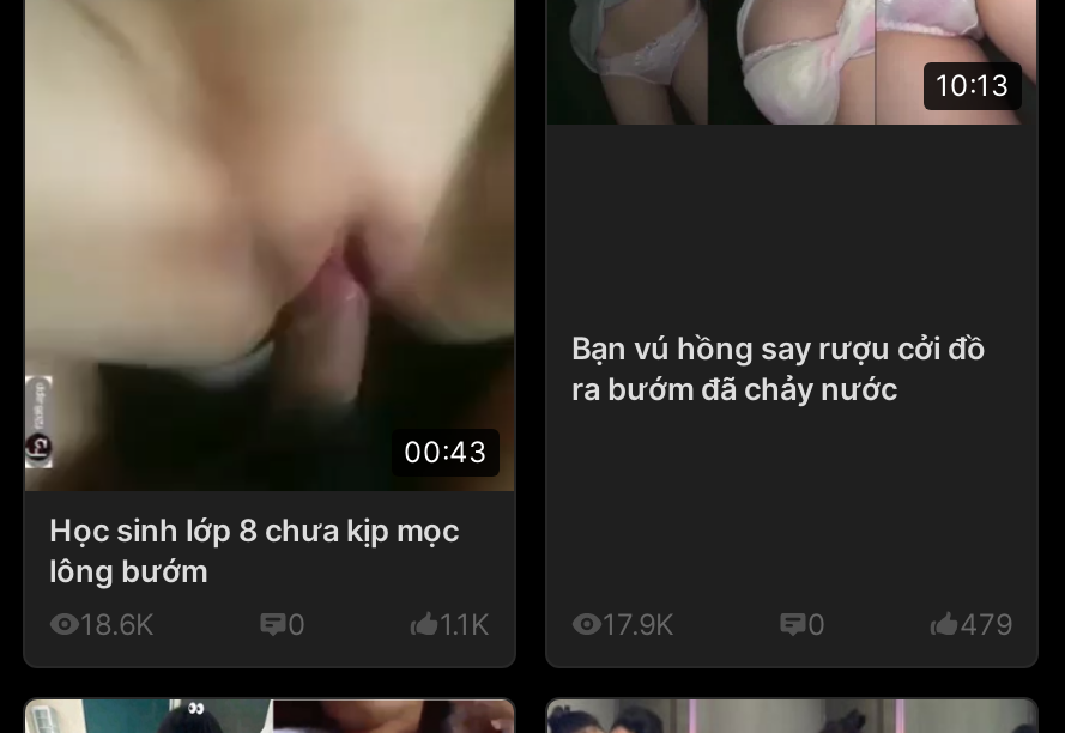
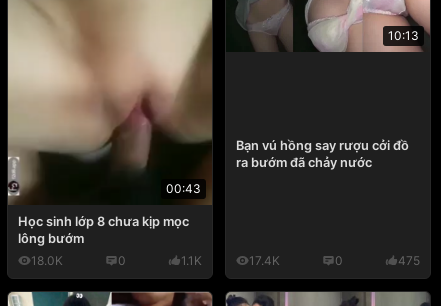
- 18.6K
+ 18.0K

- 17.9K
+ 17.4K

- 479
+ 475
